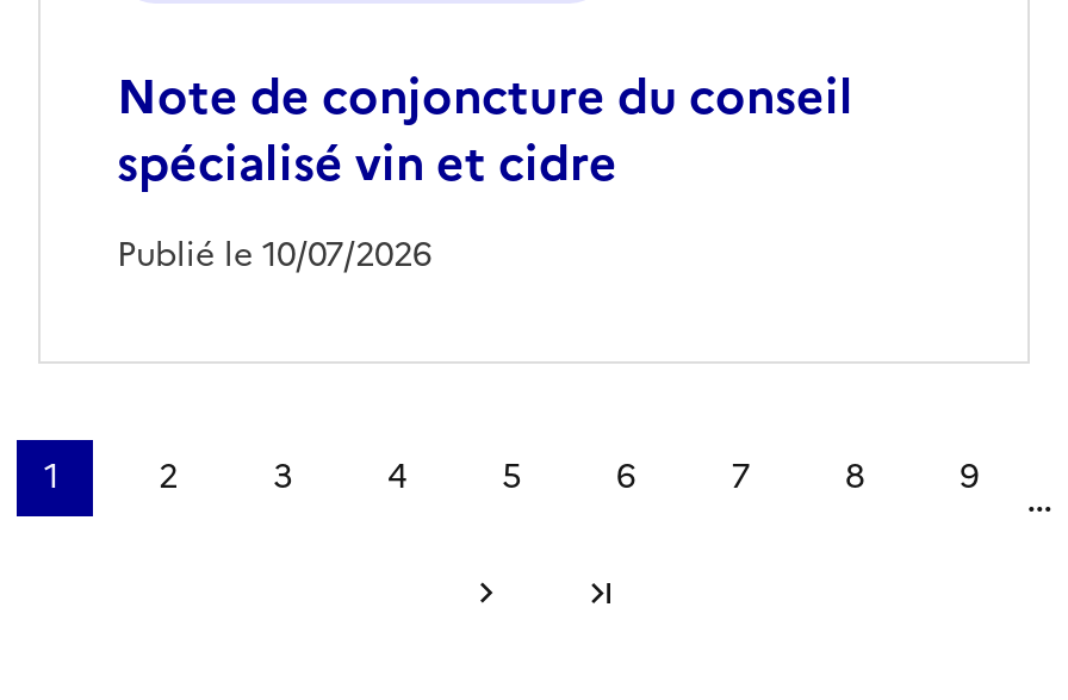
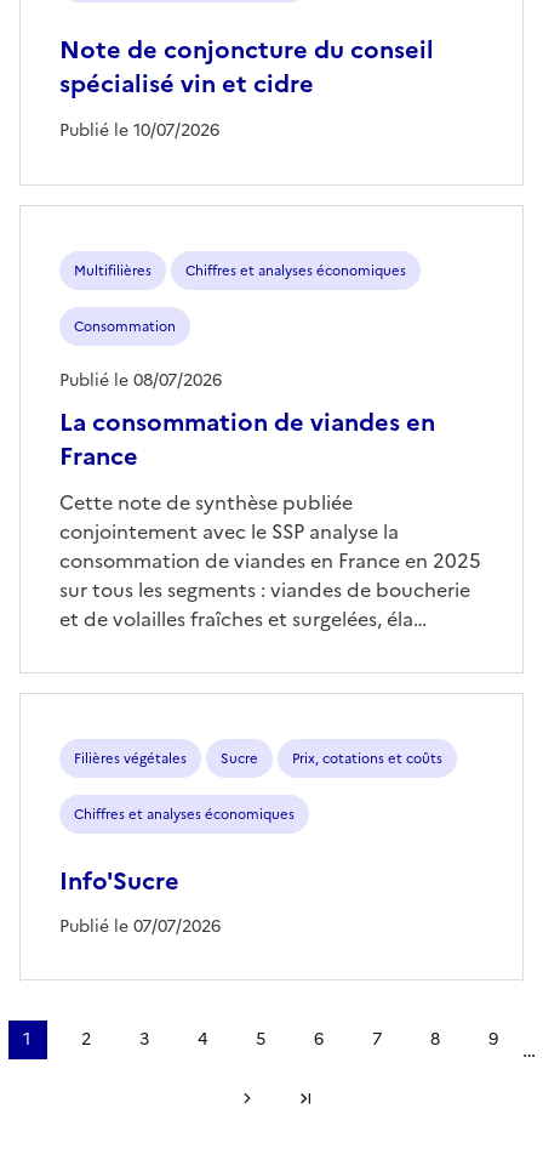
+ Multifilières
+ Chiffres et analyses économiques
+ Consommation
+ La consommation de viandes en
+ France

+ Publié le 08/07/2026

+ Cette note de synthèse publiée
+ conjointement avec le SSP analyse la
+ consommation de viandes en France en 2025
+ sur tous les segments : viandes de boucherie
+ et de volailles fraîches et surgelées, éla…

+ Filières végétales
+ Sucre
+ Prix, cotations et coûts
+ Chiffres et analyses économiques
+ Info'Sucre
+ Publié le 07/07/2026
